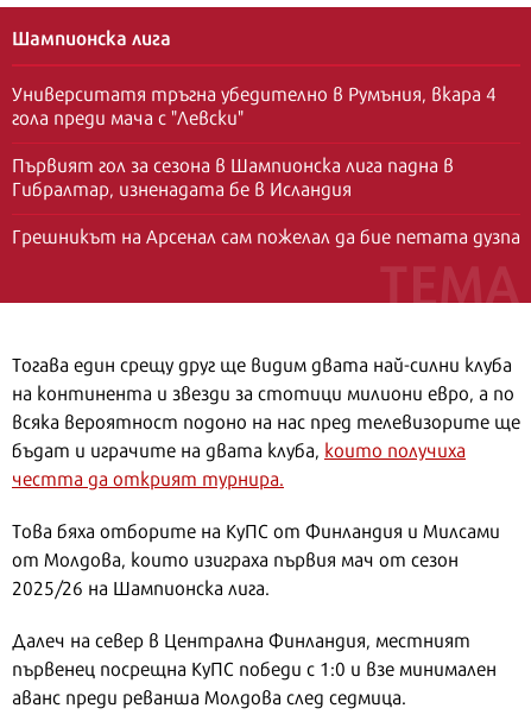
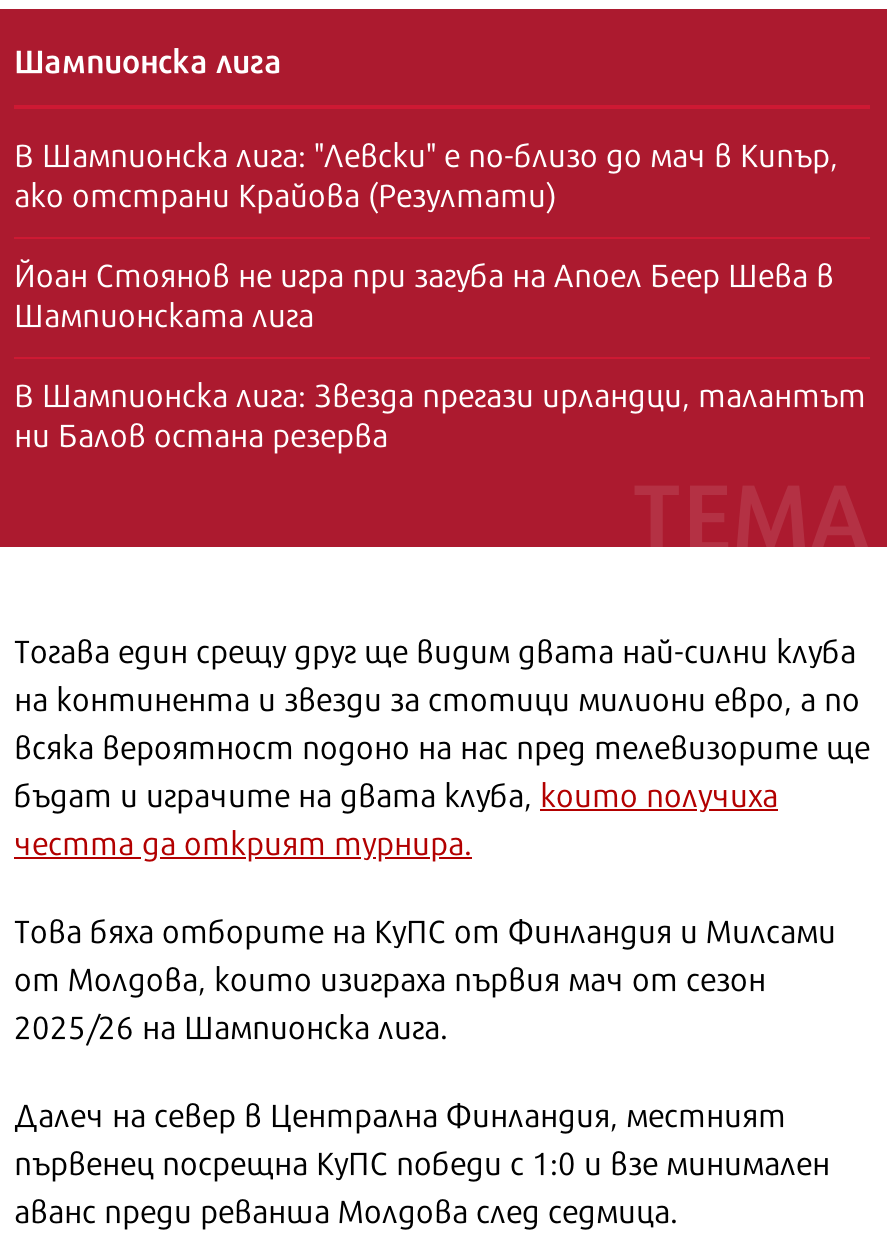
- Университатя тръгна убедително в Румъния, вкара 4
- гола преди мача с "Левски"
+ В Шампионска лига: "Левски" е по-близо до мач в Кипър,
+ ако отстрани Крайова (Резултати)

- Първият гол за сезона в Шампионска лига падна в
- Гибралтар, изненадата бе в Исландия
+ Йоан Стоянов не игра при загуба на Апоел Беер Шева в
+ Шампионската лига

- Грешникът на Арсенал сам пожелал да бие петата дузпа
+ В Шампионска лига: Звезда прегази ирландци, талантът
+ ни Балов остана резерва
